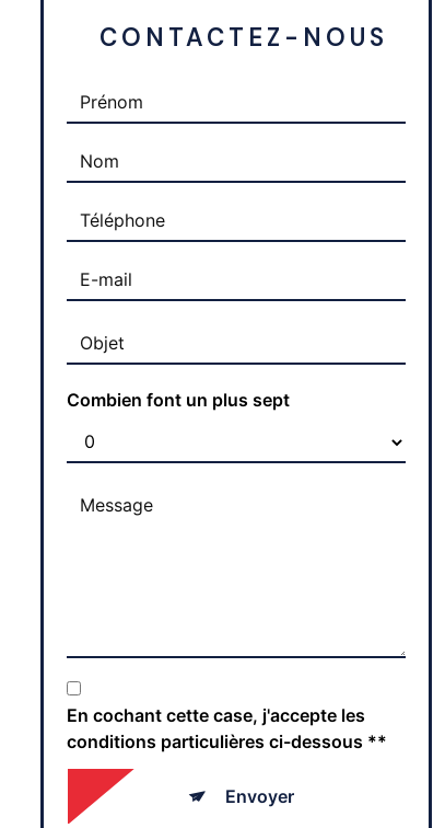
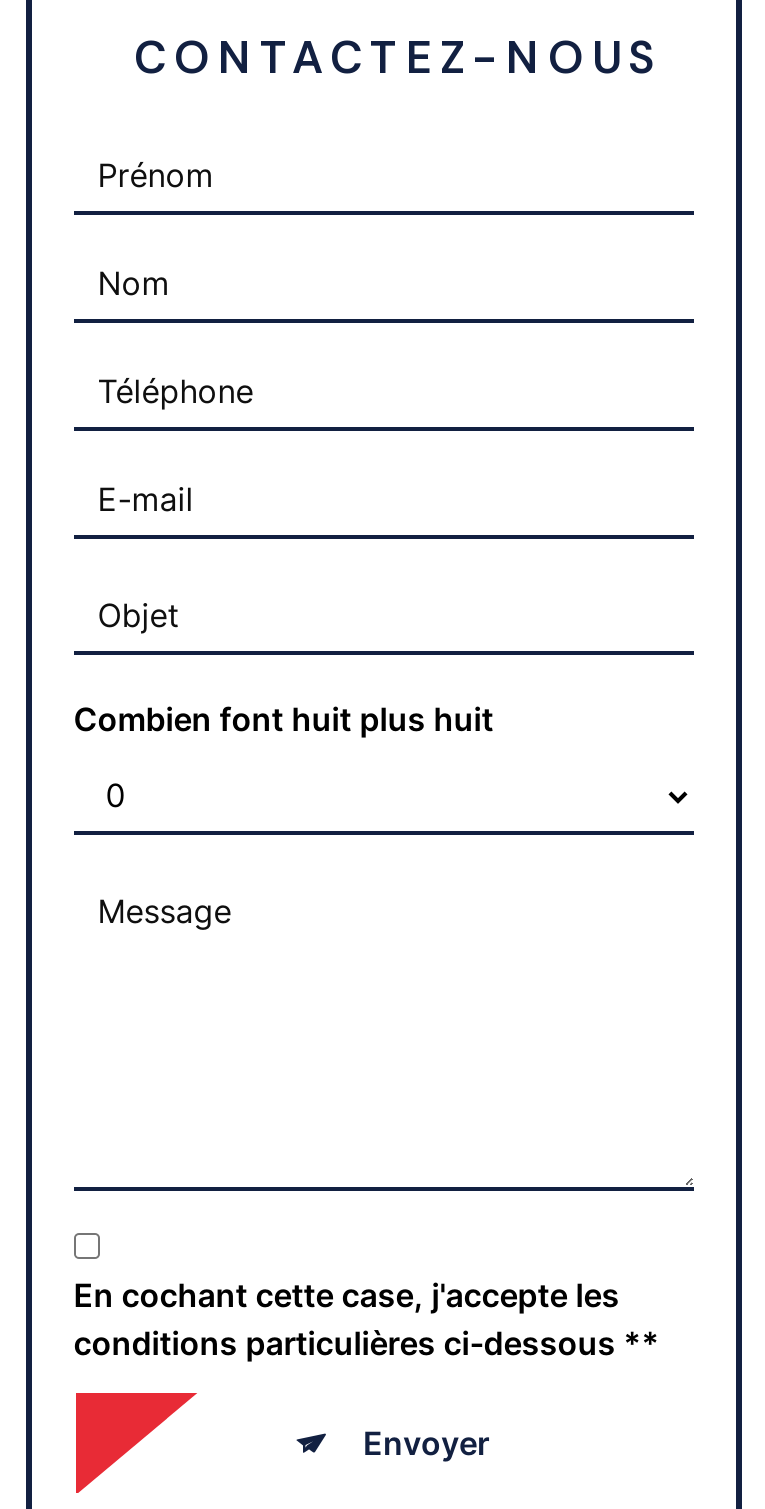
- Combien font un plus sept
+ Combien font huit plus huit
